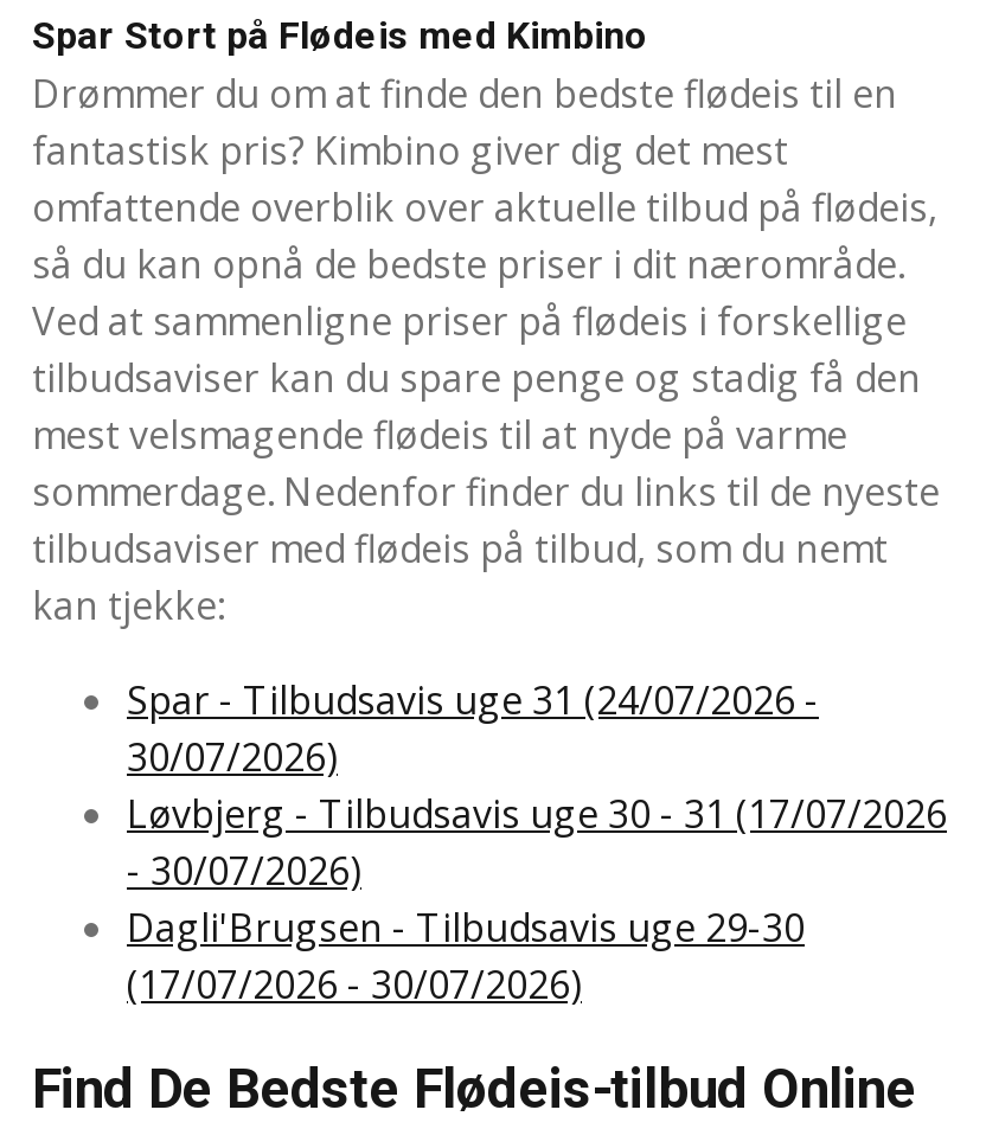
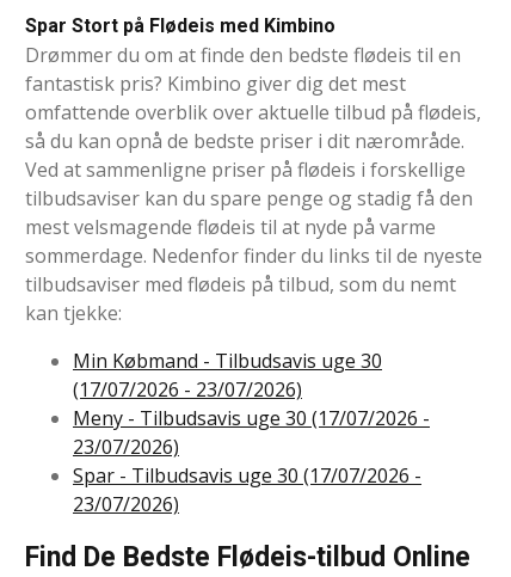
- Spar - Tilbudsavis uge 31 (24/07/2026 -
- 30/07/2026)
- Løvbjerg - Tilbudsavis uge 30 - 31 (17/07/2026
- - 30/07/2026)
- Dagli'Brugsen - Tilbudsavis uge 29-30
- (17/07/2026 - 30/07/2026)
+ Min Købmand - Tilbudsavis uge 30
+ (17/07/2026 - 23/07/2026)
+ Meny - Tilbudsavis uge 30 (17/07/2026 -
+ 23/07/2026)
+ Spar - Tilbudsavis uge 30 (17/07/2026 -
+ 23/07/2026)
